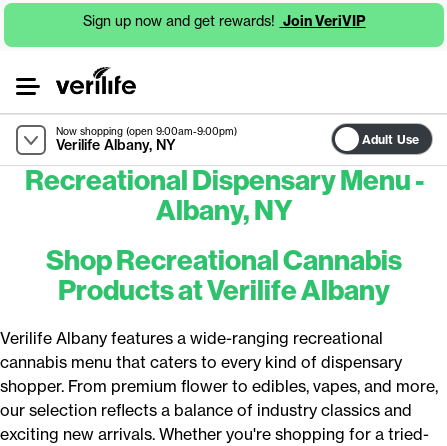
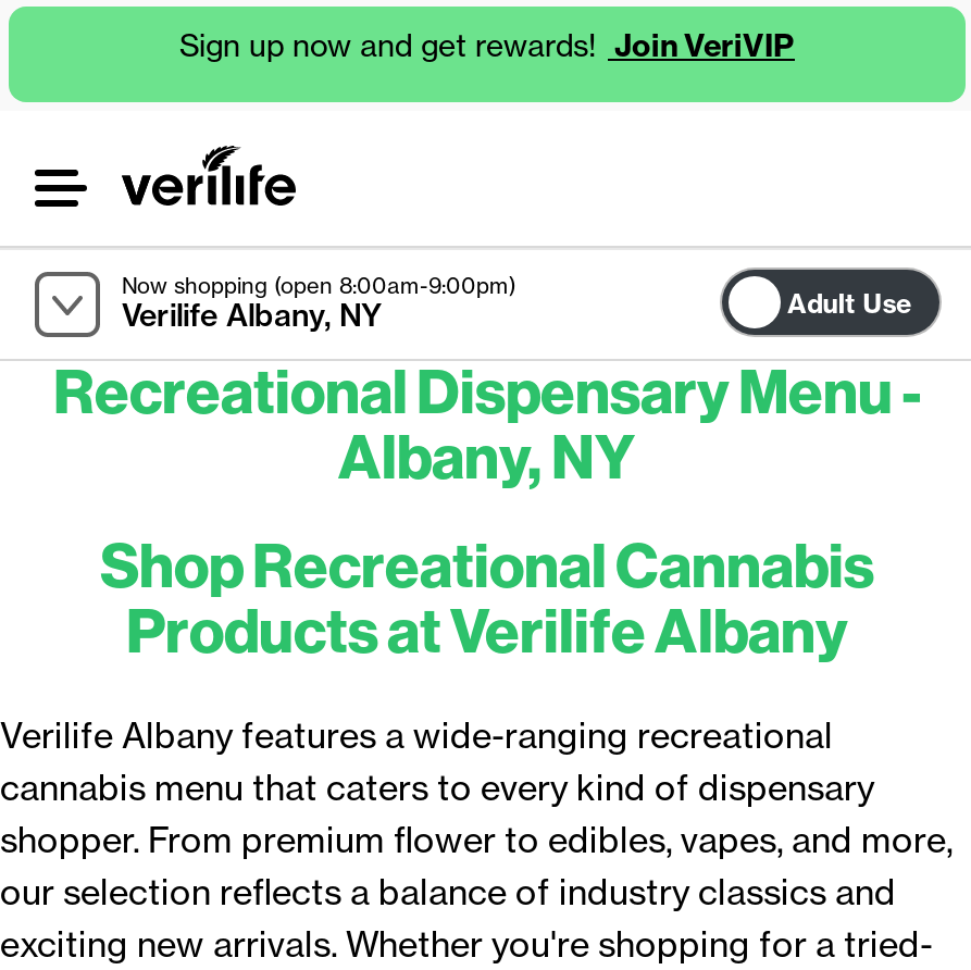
- Now shopping (open 9:00am-9:00pm)
+ Now shopping (open 8:00am-9:00pm)
